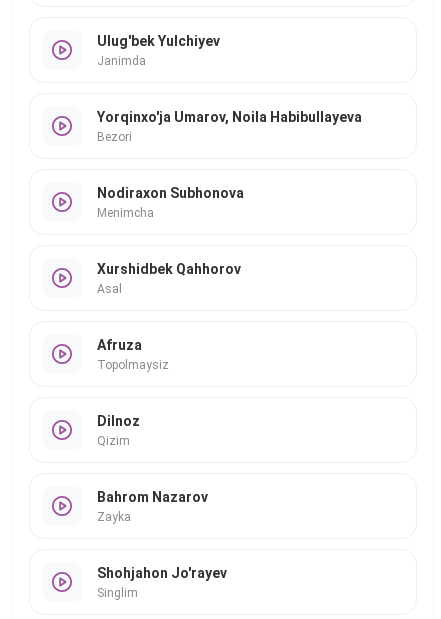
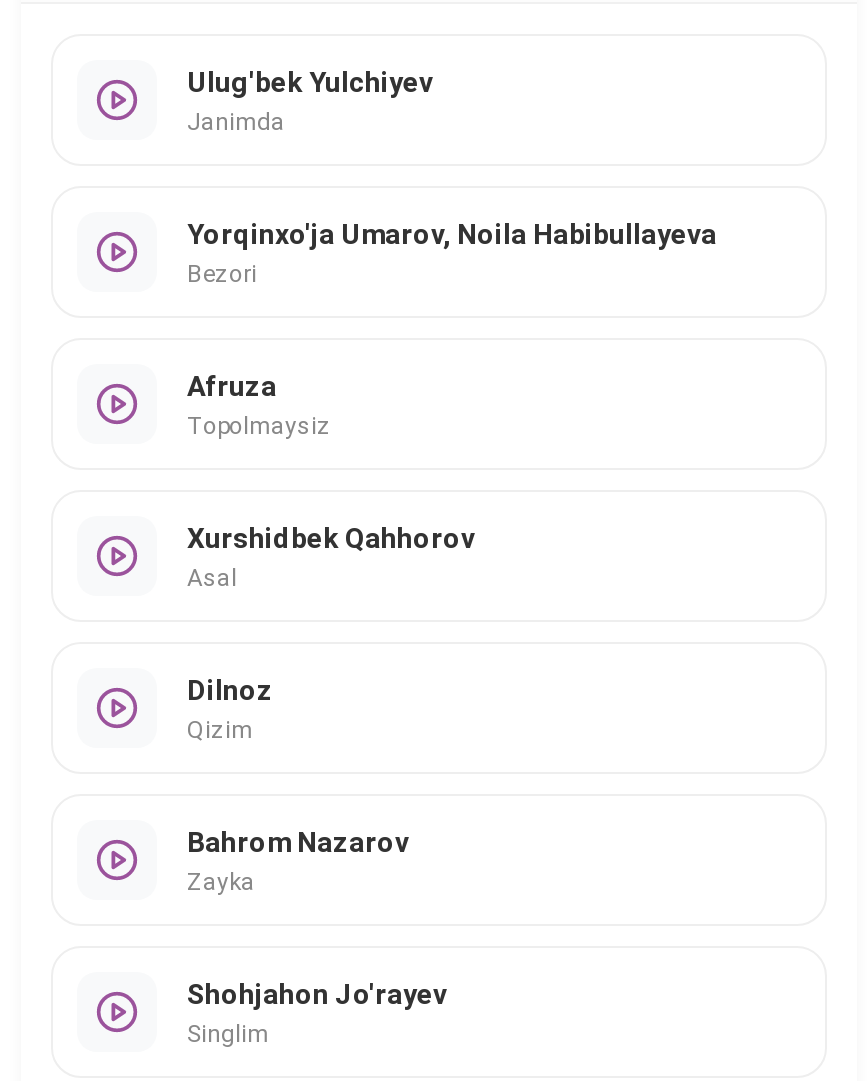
- Nodiraxon Subhonova
- Menimcha

moved up: Afruza | Topolmaysiz
